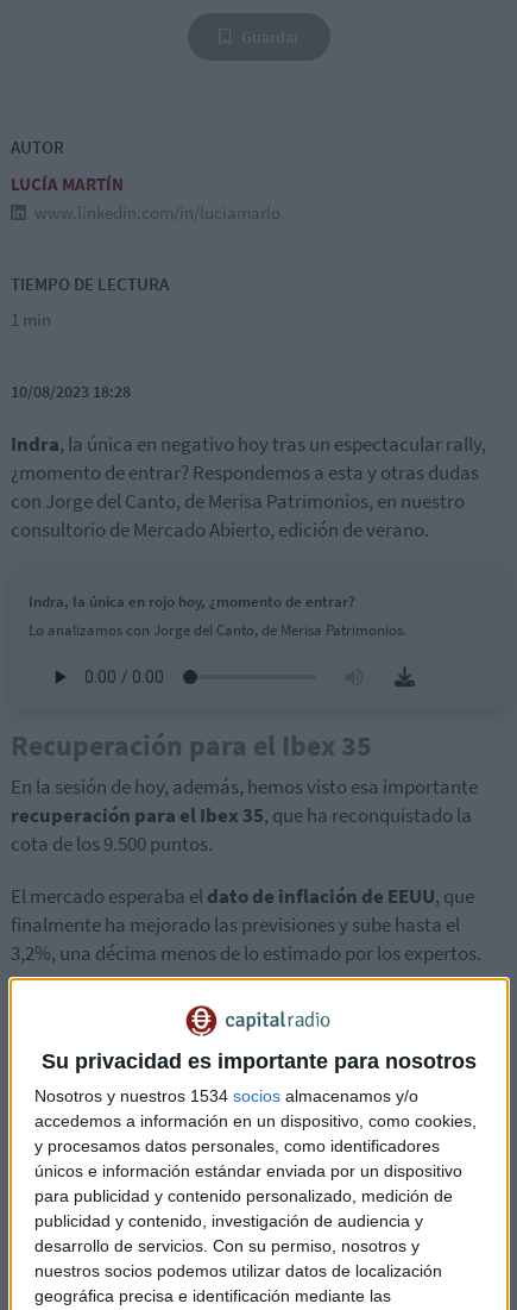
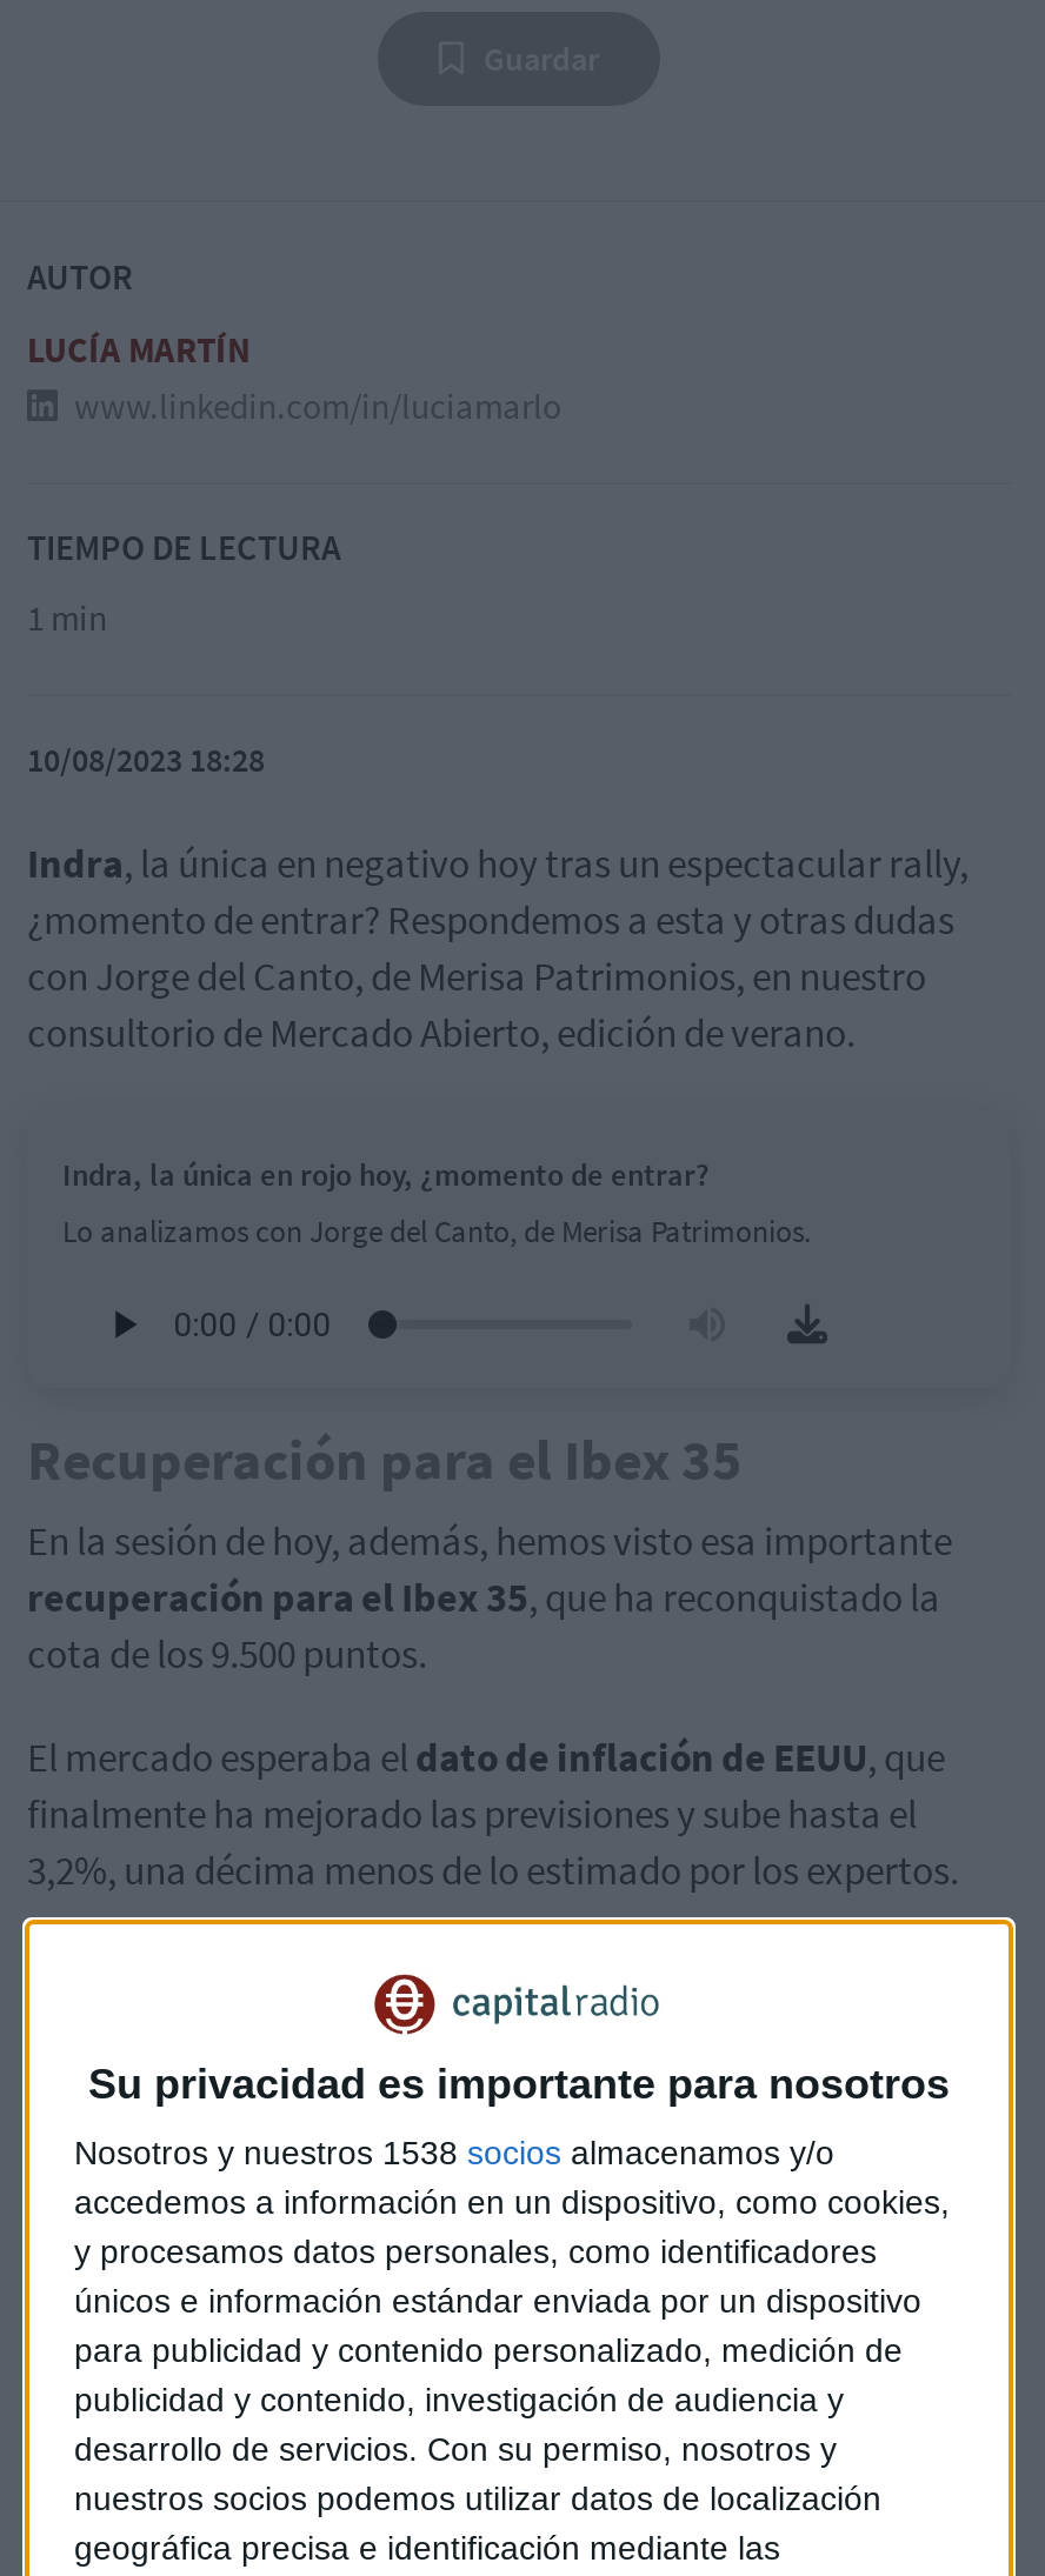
- Nosotros y nuestros 1534 socios almacenamos y/o
+ Nosotros y nuestros 1538 socios almacenamos y/o
